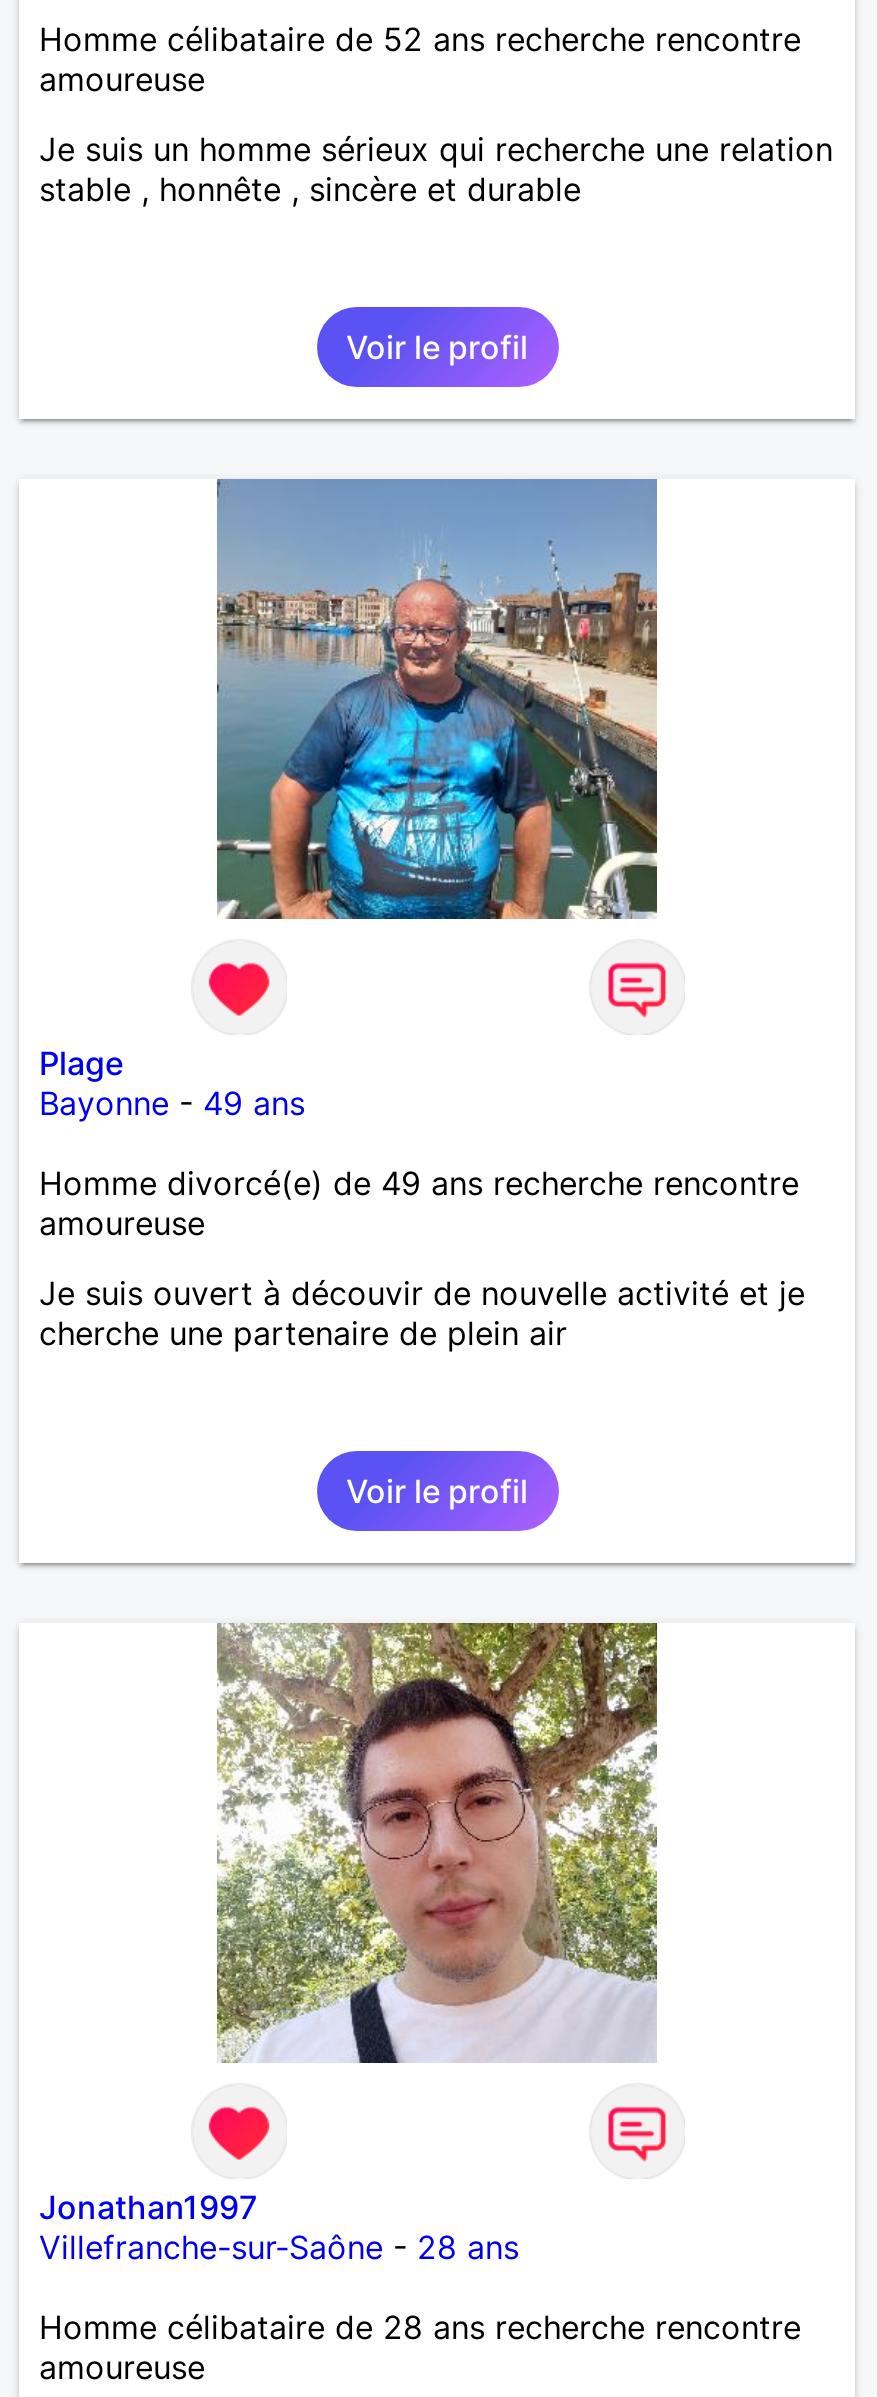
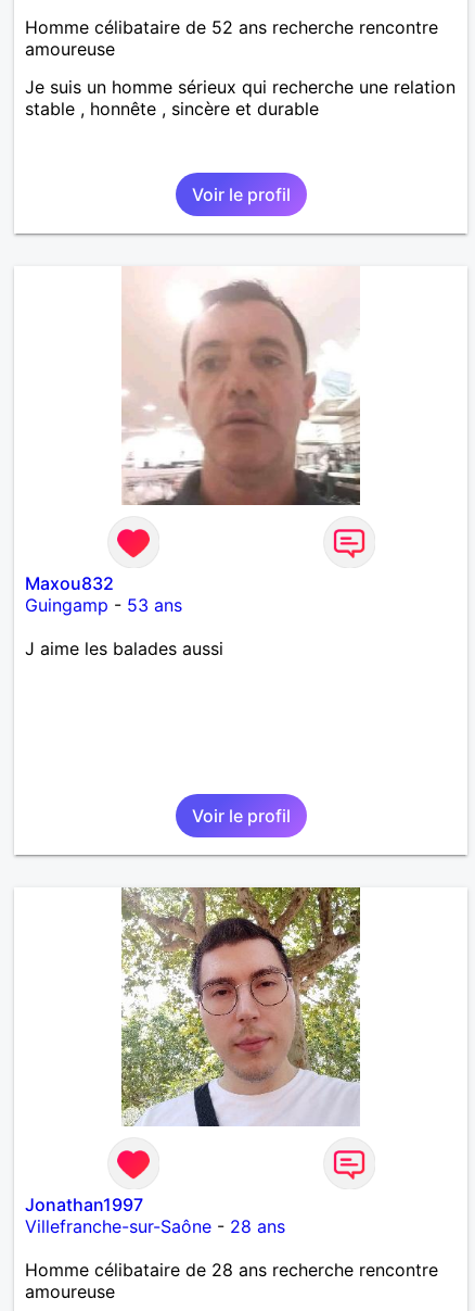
- [image]
+ [image]

- Plage
- Bayonne - 49 ans
- Homme divorcé(e) de 49 ans recherche rencontre
- amoureuse
- Je suis ouvert à découvir de nouvelle activité et je
- cherche une partenaire de plein air
+ Maxou832
+ Guingamp - 53 ans
+ J aime les balades aussi
